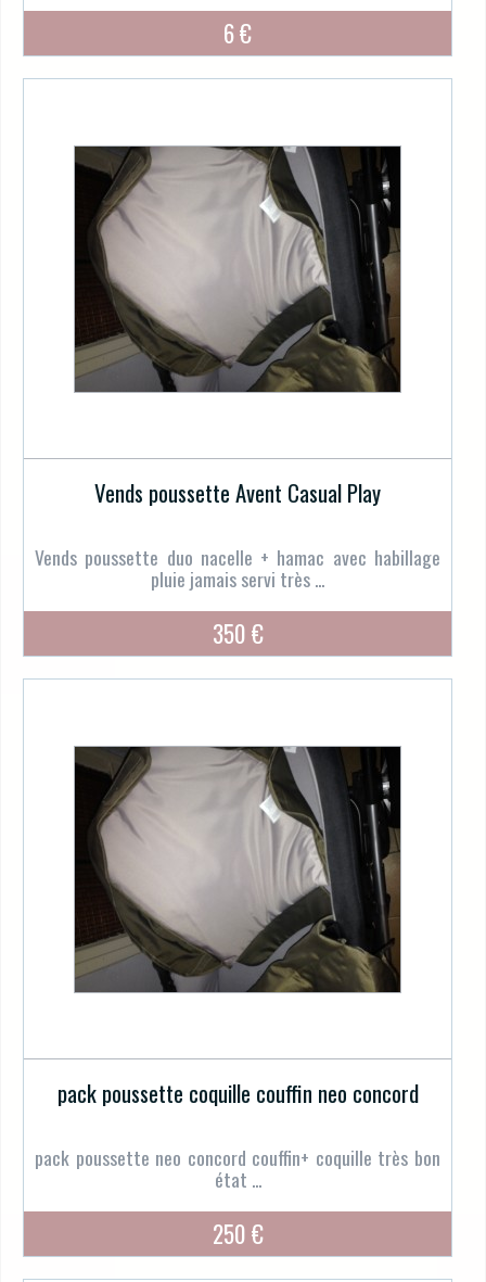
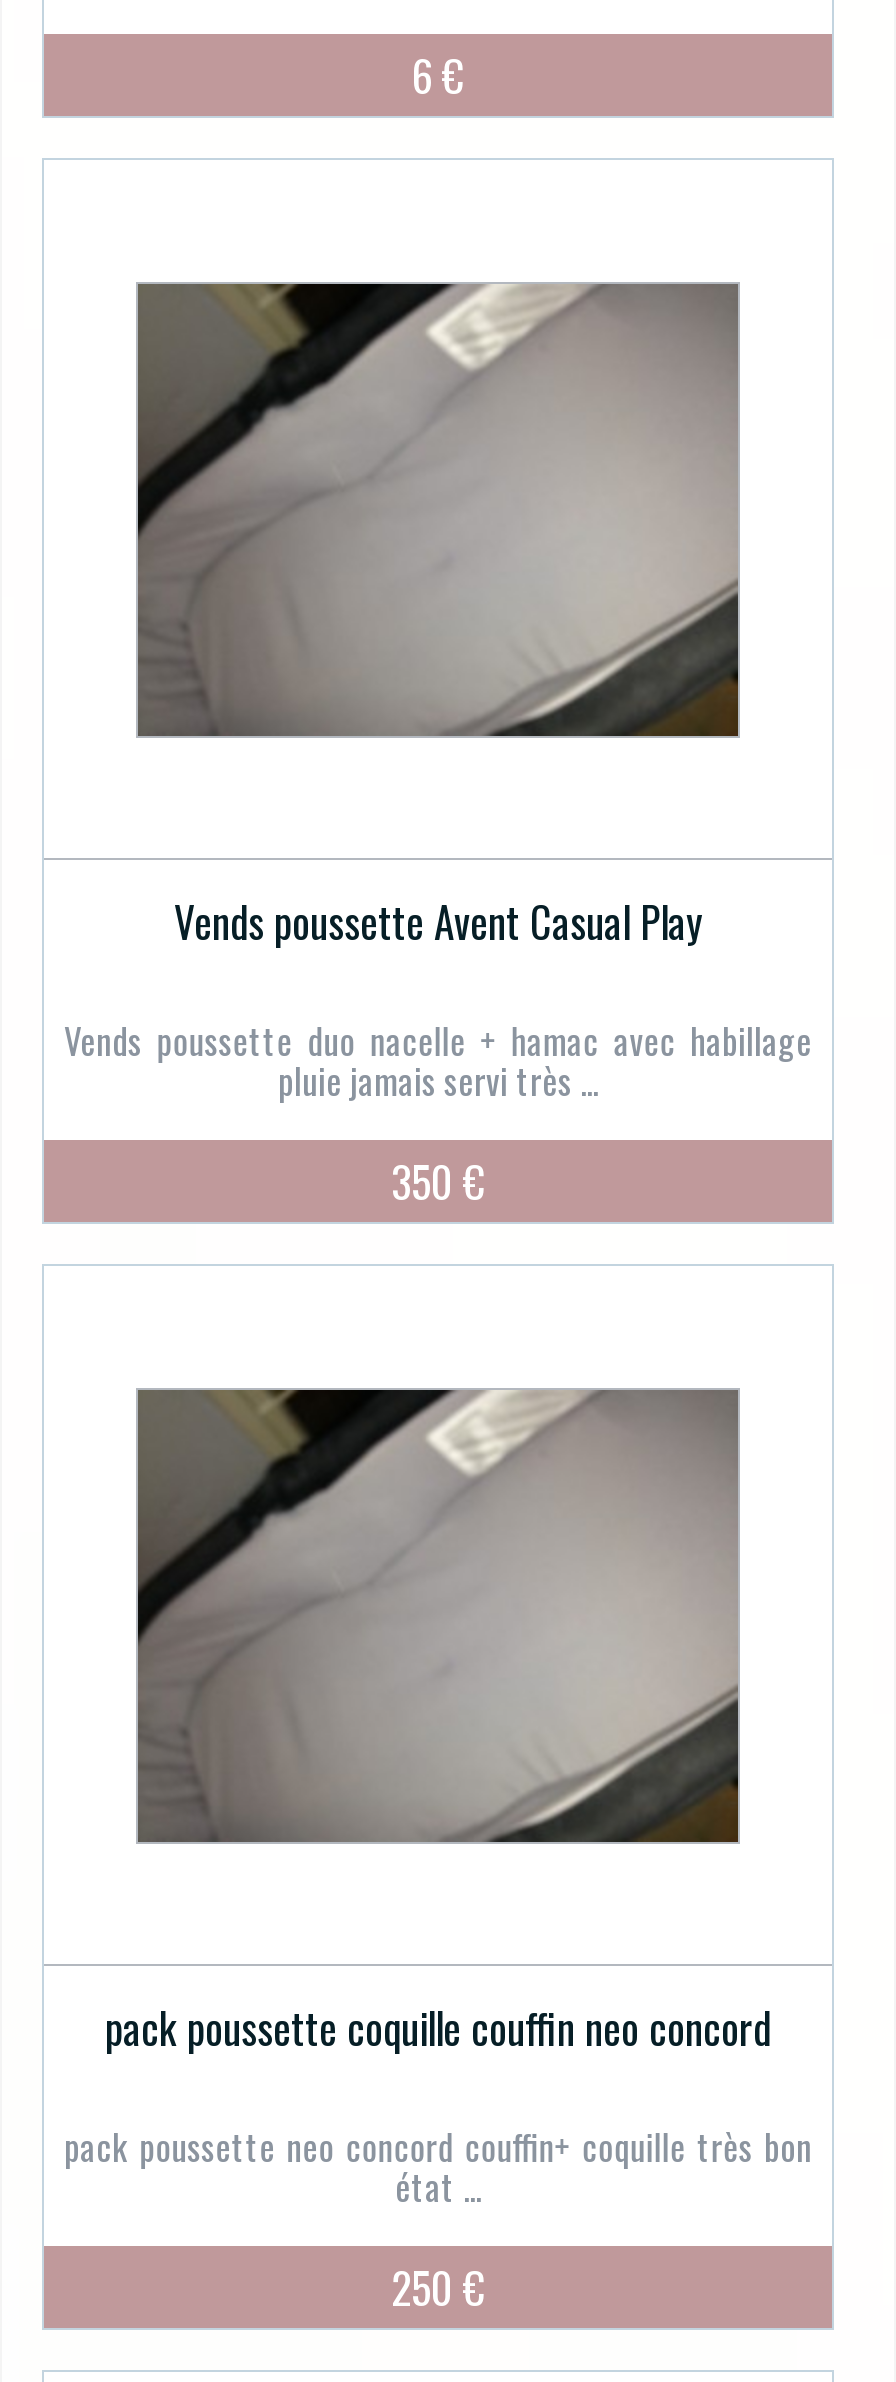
- [image]
+ [image]

- [image]
+ [image]
